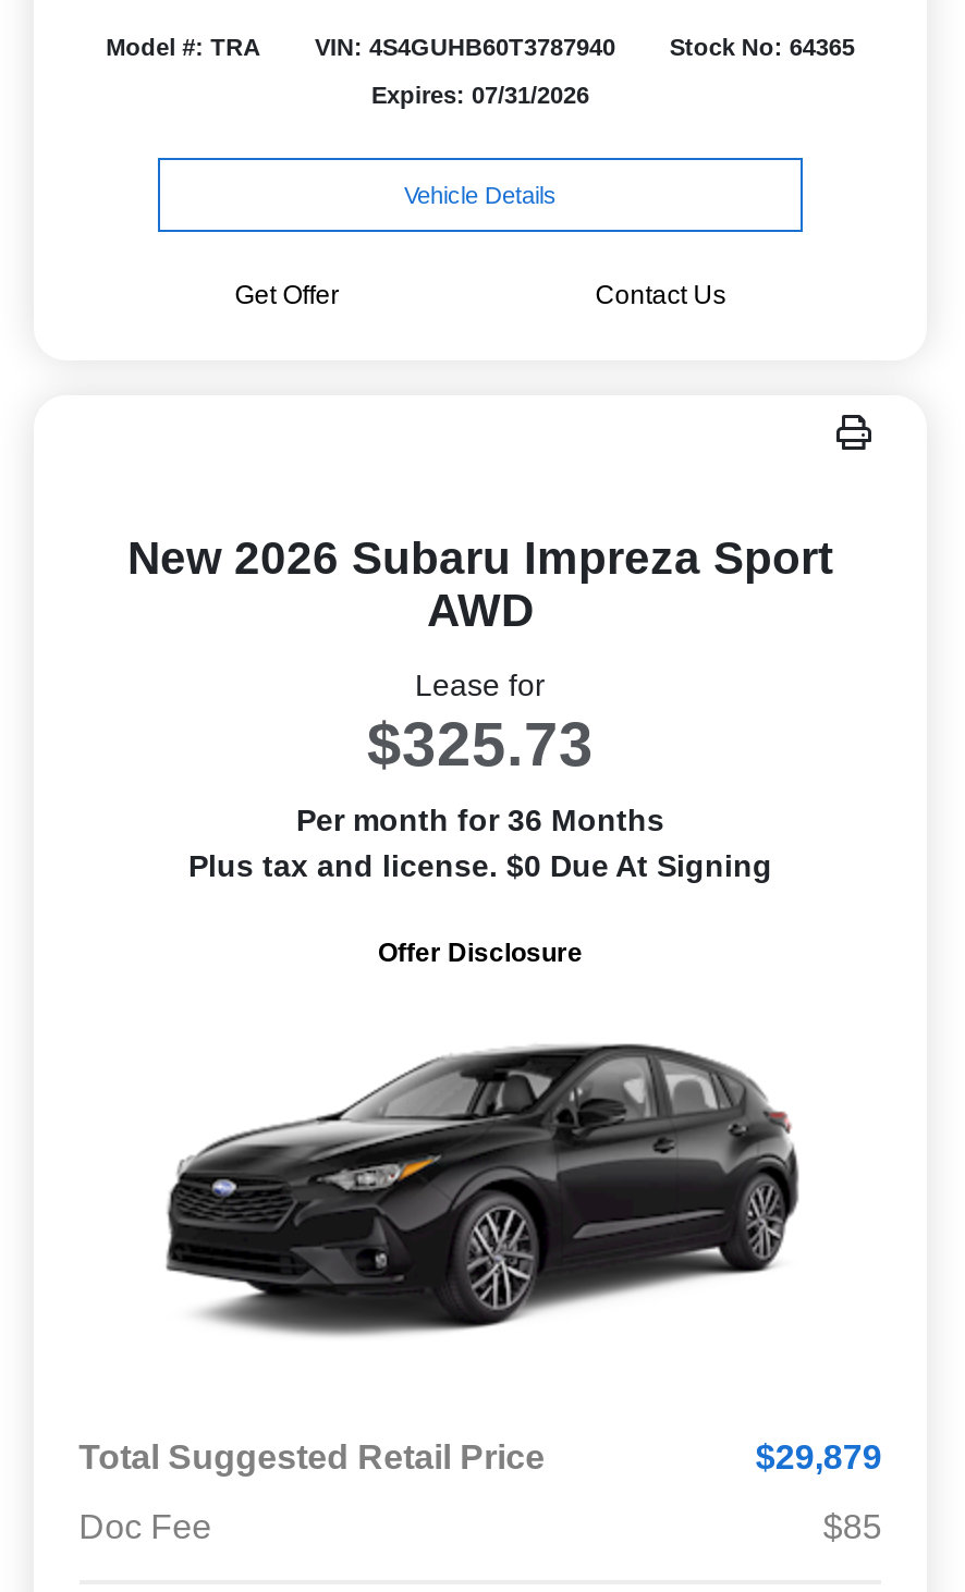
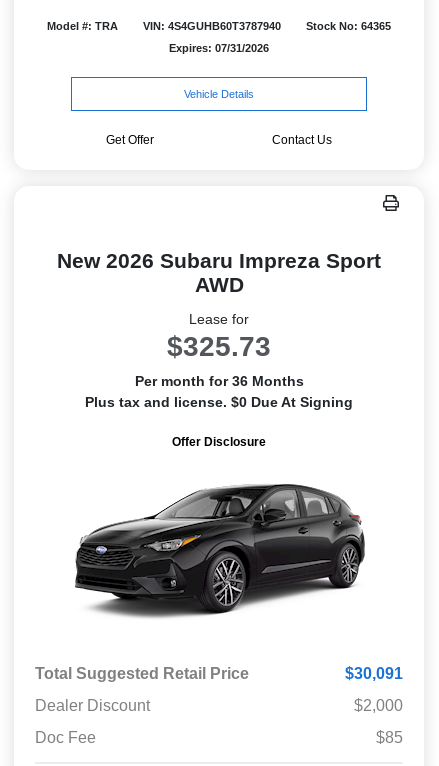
- $29,879
+ $30,091
+ Dealer Discount
+ $2,000
